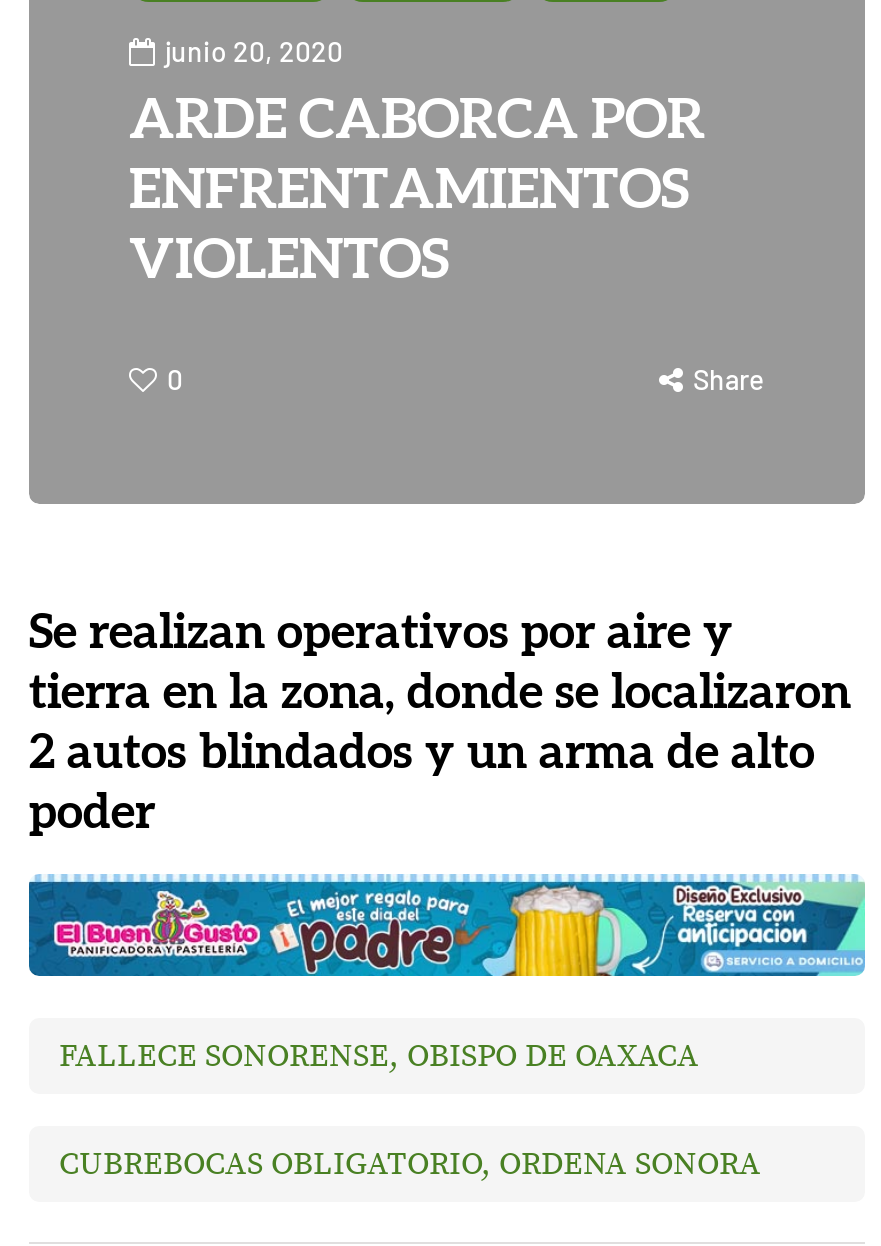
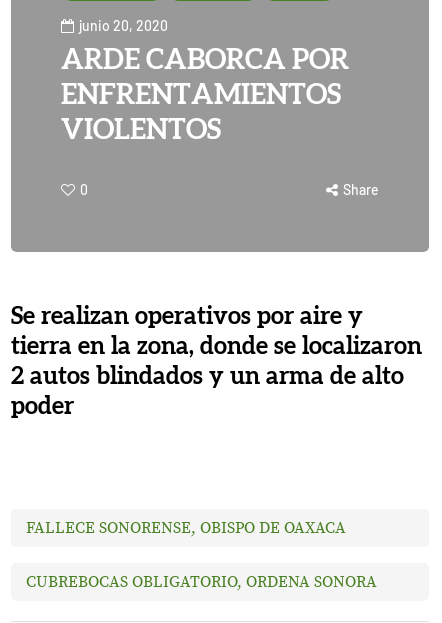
- [image]
